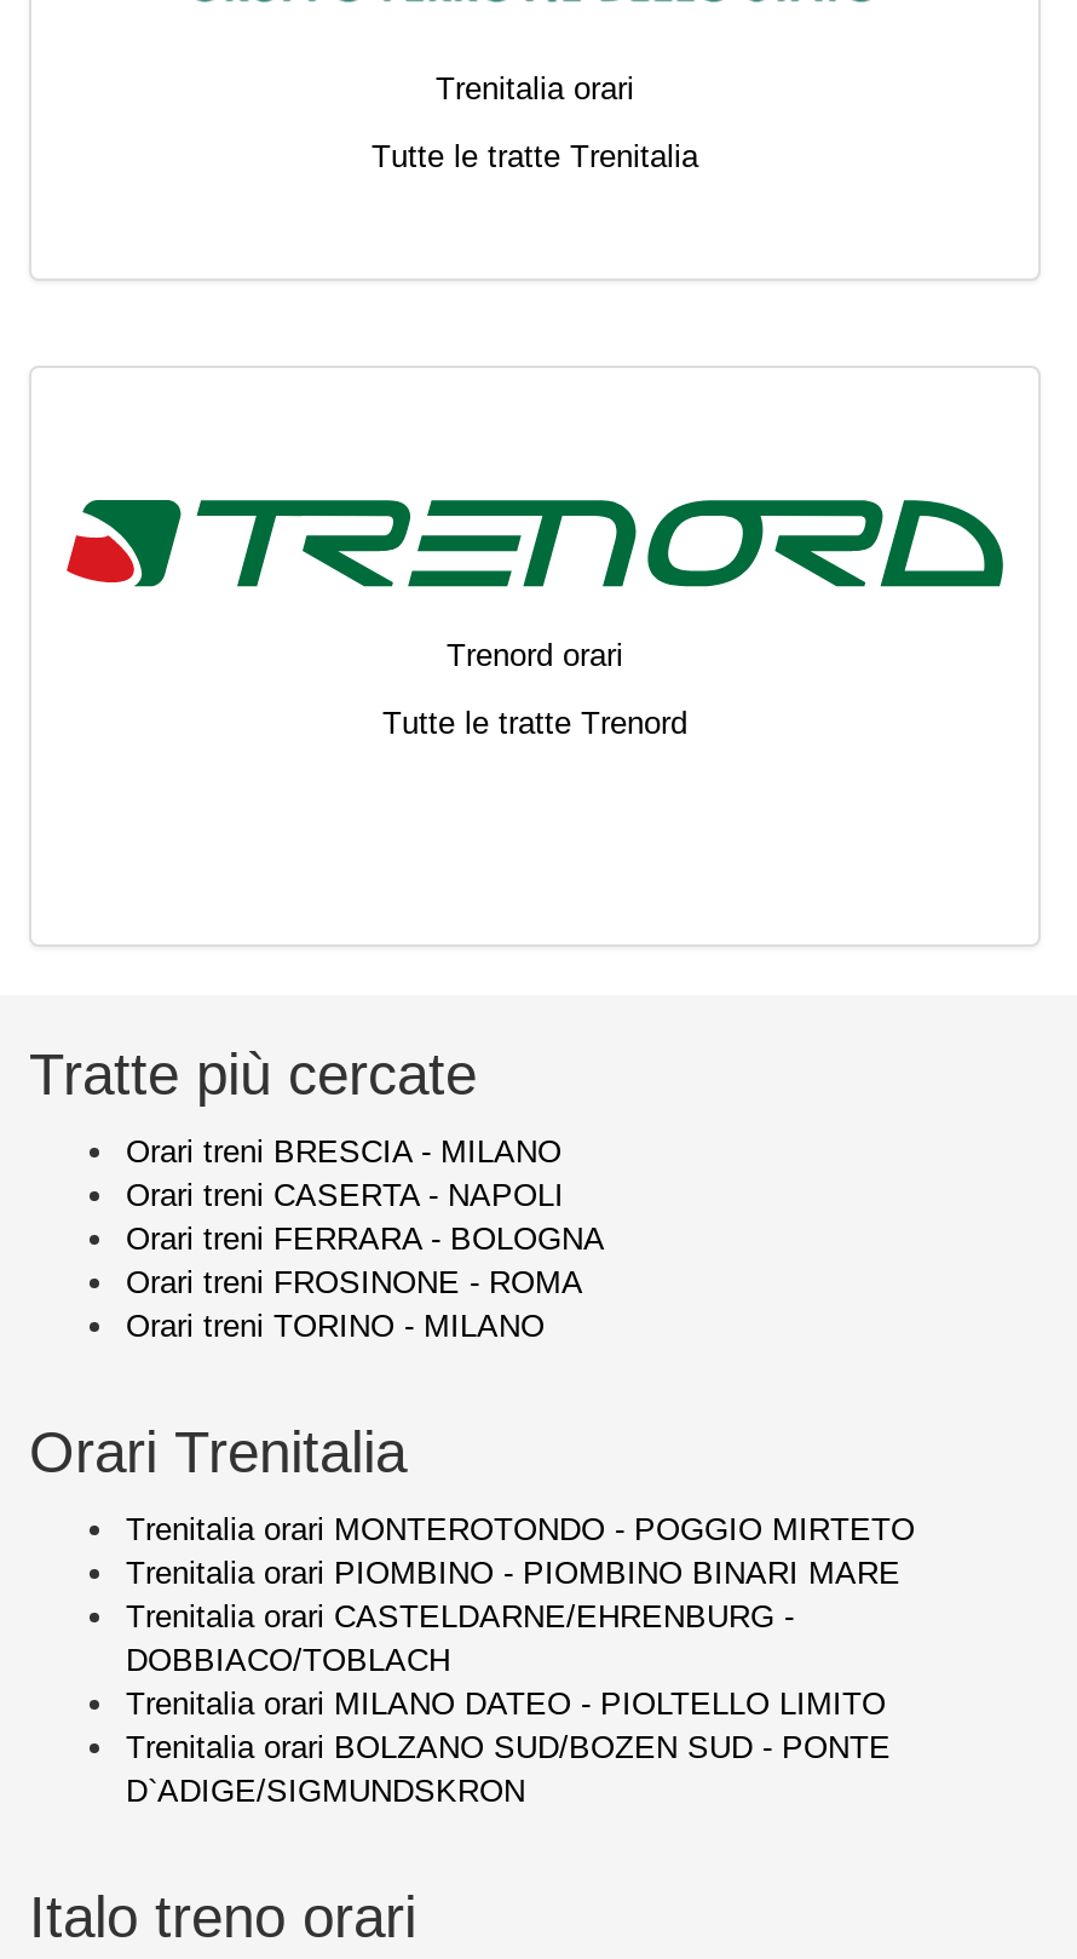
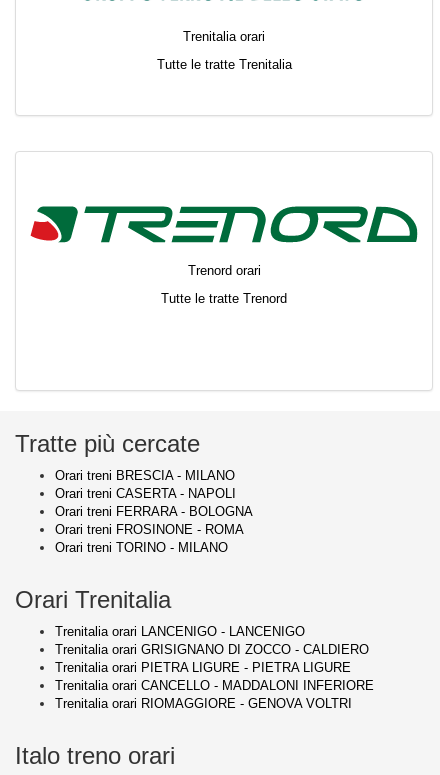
- Trenitalia orari MONTEROTONDO - POGGIO MIRTETO
- Trenitalia orari PIOMBINO - PIOMBINO BINARI MARE
- Trenitalia orari CASTELDARNE/EHRENBURG -
- DOBBIACO/TOBLACH
- Trenitalia orari MILANO DATEO - PIOLTELLO LIMITO
- Trenitalia orari BOLZANO SUD/BOZEN SUD - PONTE
- D`ADIGE/SIGMUNDSKRON
+ Trenitalia orari LANCENIGO - LANCENIGO
+ Trenitalia orari GRISIGNANO DI ZOCCO - CALDIERO
+ Trenitalia orari PIETRA LIGURE - PIETRA LIGURE
+ Trenitalia orari CANCELLO - MADDALONI INFERIORE
+ Trenitalia orari RIOMAGGIORE - GENOVA VOLTRI
